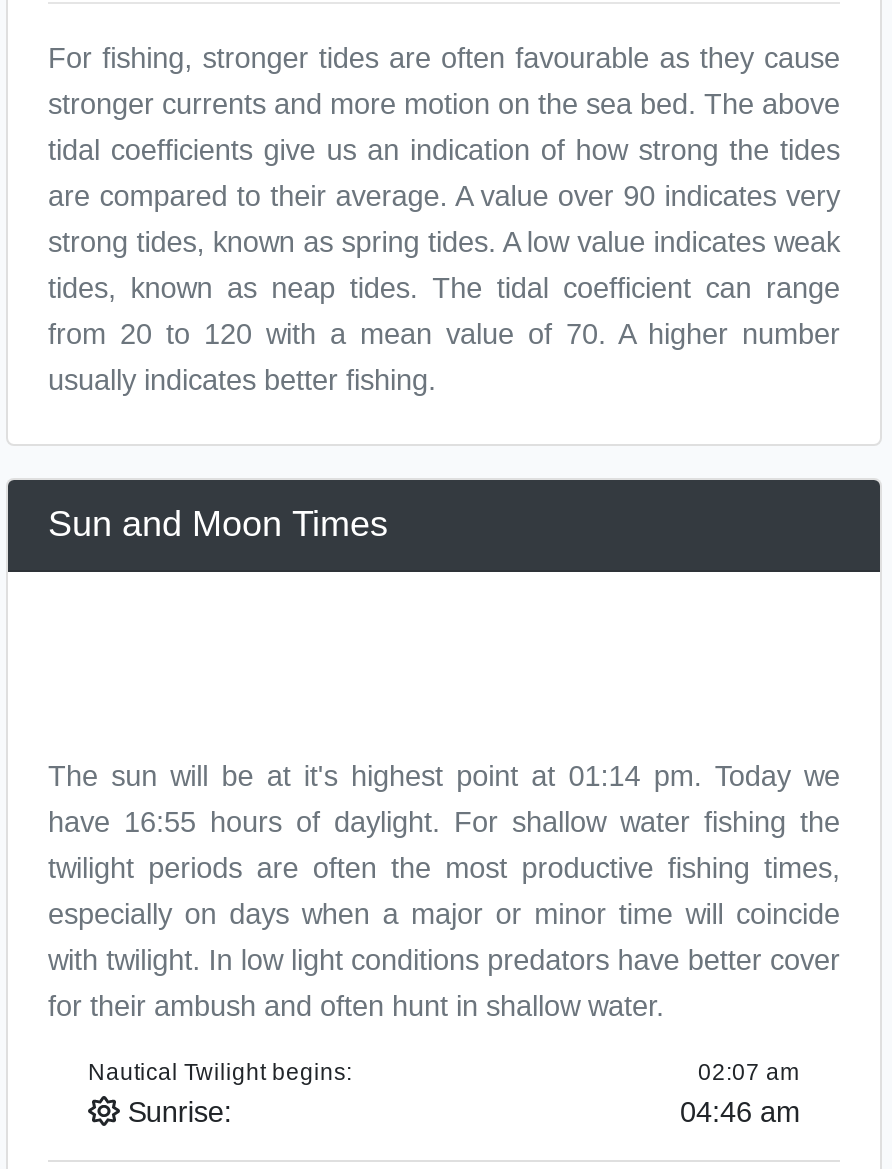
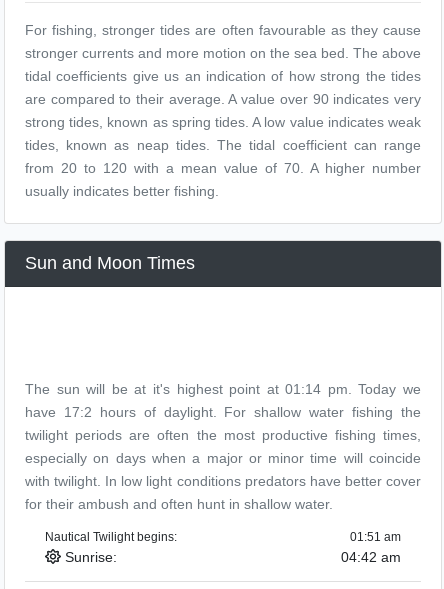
- have 16:55 hours of daylight. For shallow water fishing the
+ have 17:2 hours of daylight. For shallow water fishing the

- 02:07 am
+ 01:51 am

- 04:46 am
+ 04:42 am
